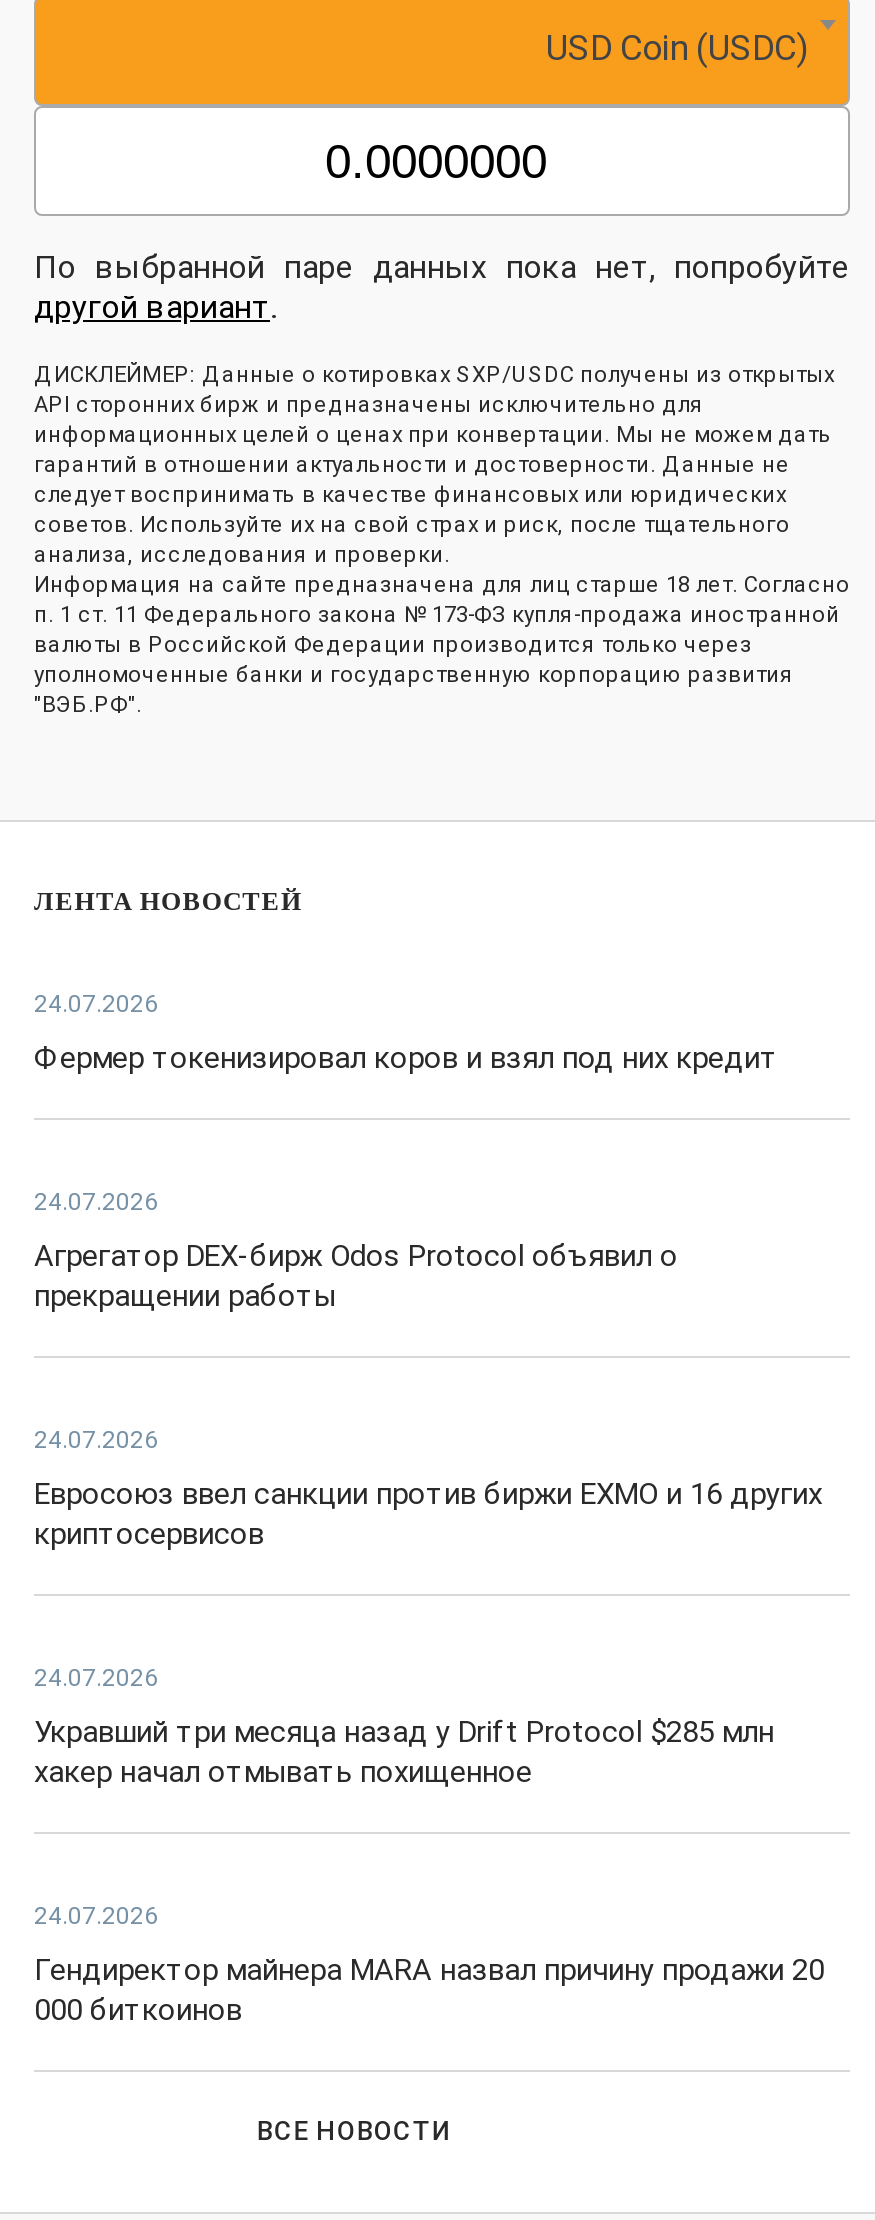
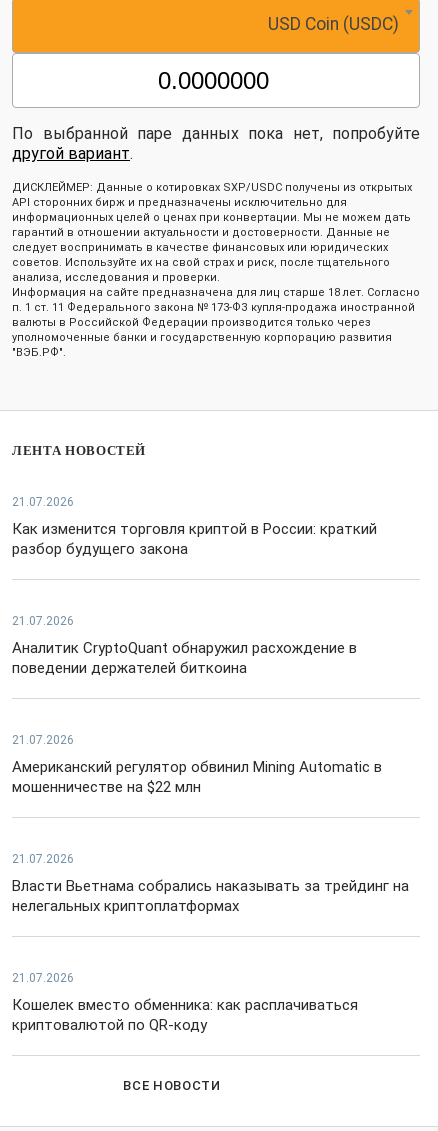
- 24.07.2026
+ 21.07.2026

- Фермер токенизировал коров и взял под них кредит
+ Как изменится торговля криптой в России: краткий
+ разбор будущего закона

- 24.07.2026
+ 21.07.2026

- Агрегатор DEX‑бирж Odos Protocol объявил о
- прекращении работы
+ Аналитик CryptoQuant обнаружил расхождение в
+ поведении держателей биткоина

- 24.07.2026
+ 21.07.2026

- Евросоюз ввел санкции против биржи EXMO и 16 других
- криптосервисов
+ Американский регулятор обвинил Mining Automatic в
+ мошенничестве на $22 млн

- 24.07.2026
+ 21.07.2026

- Укравший три месяца назад у Drift Protocol $285 млн
- хакер начал отмывать похищенное
+ Власти Вьетнама собрались наказывать за трейдинг на
+ нелегальных криптоплатформах

- 24.07.2026
+ 21.07.2026

- Гендиректор майнера MARA назвал причину продажи 20
- 000 биткоинов
+ Кошелек вместо обменника: как расплачиваться
+ криптовалютой по QR-коду
